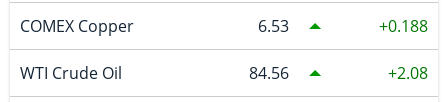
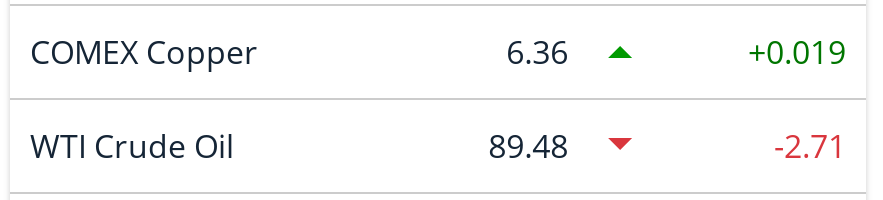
- 6.53
+ 6.36

- 0.188
+ 0.019

- 84.56
+ 89.48

- 2.08
+ -2.71
